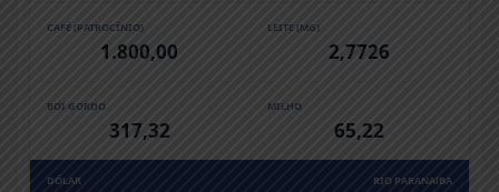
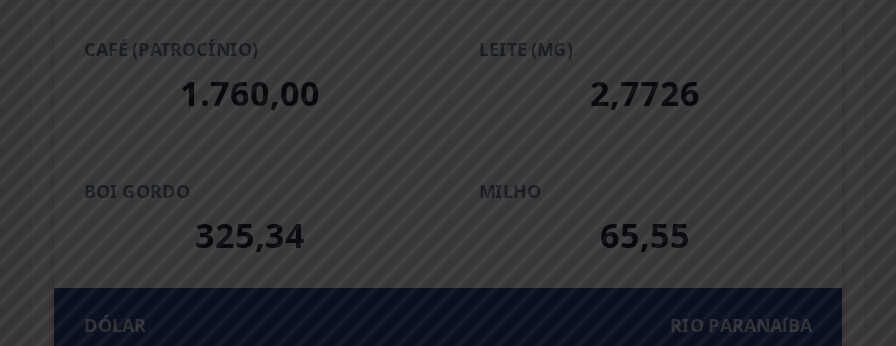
- 1.800,00
+ 1.760,00

- 317,32
+ 325,34

- 65,22
+ 65,55
